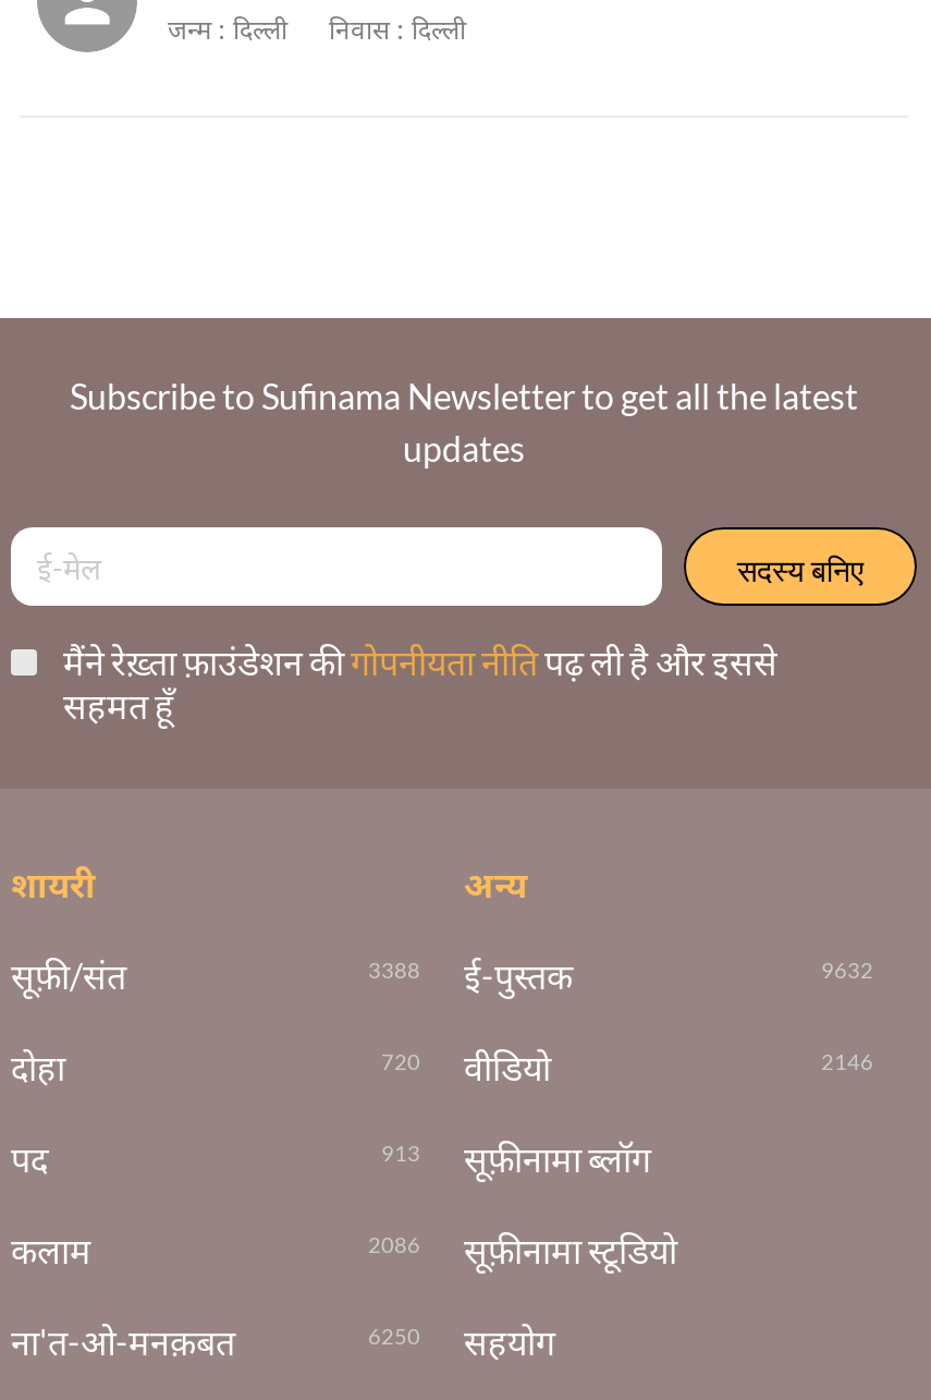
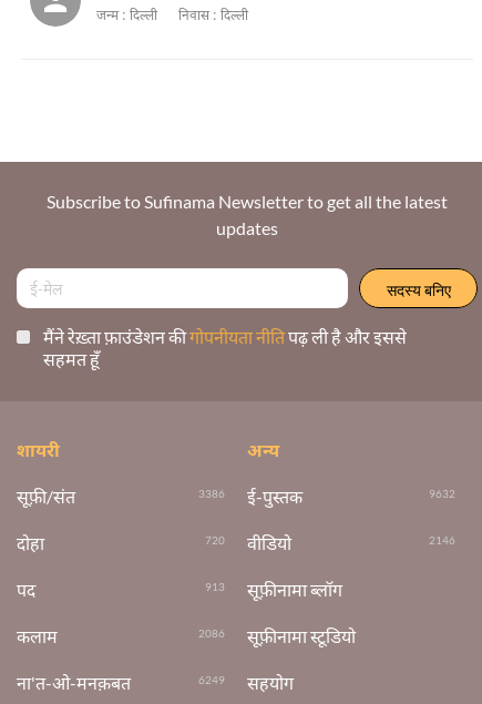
- 3388 ई-पुस्तक
+ 3386 ई-पुस्तक

- 6250 सहयोग
+ 6249 सहयोग
